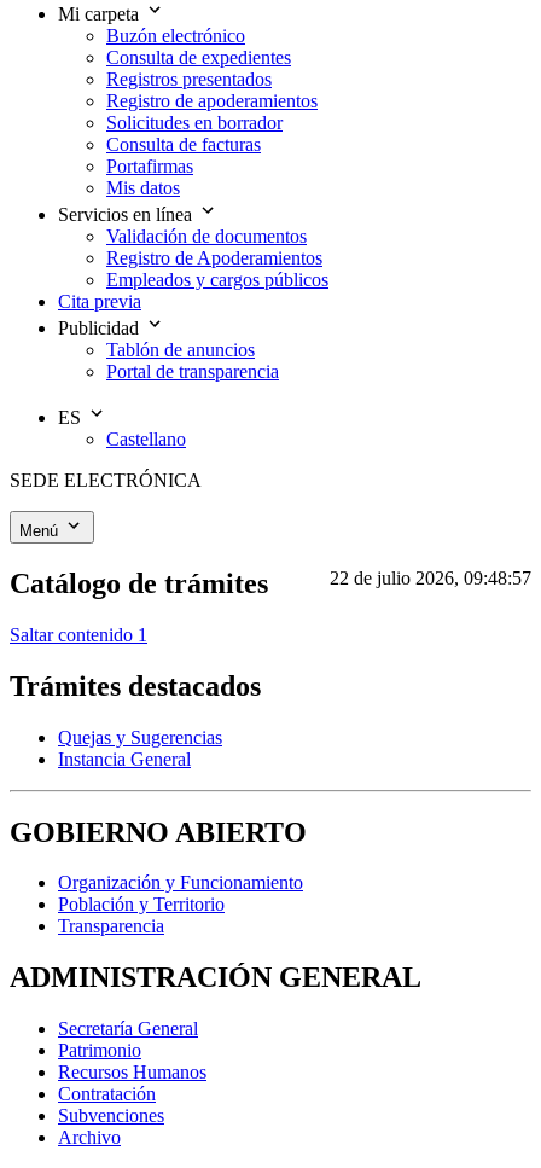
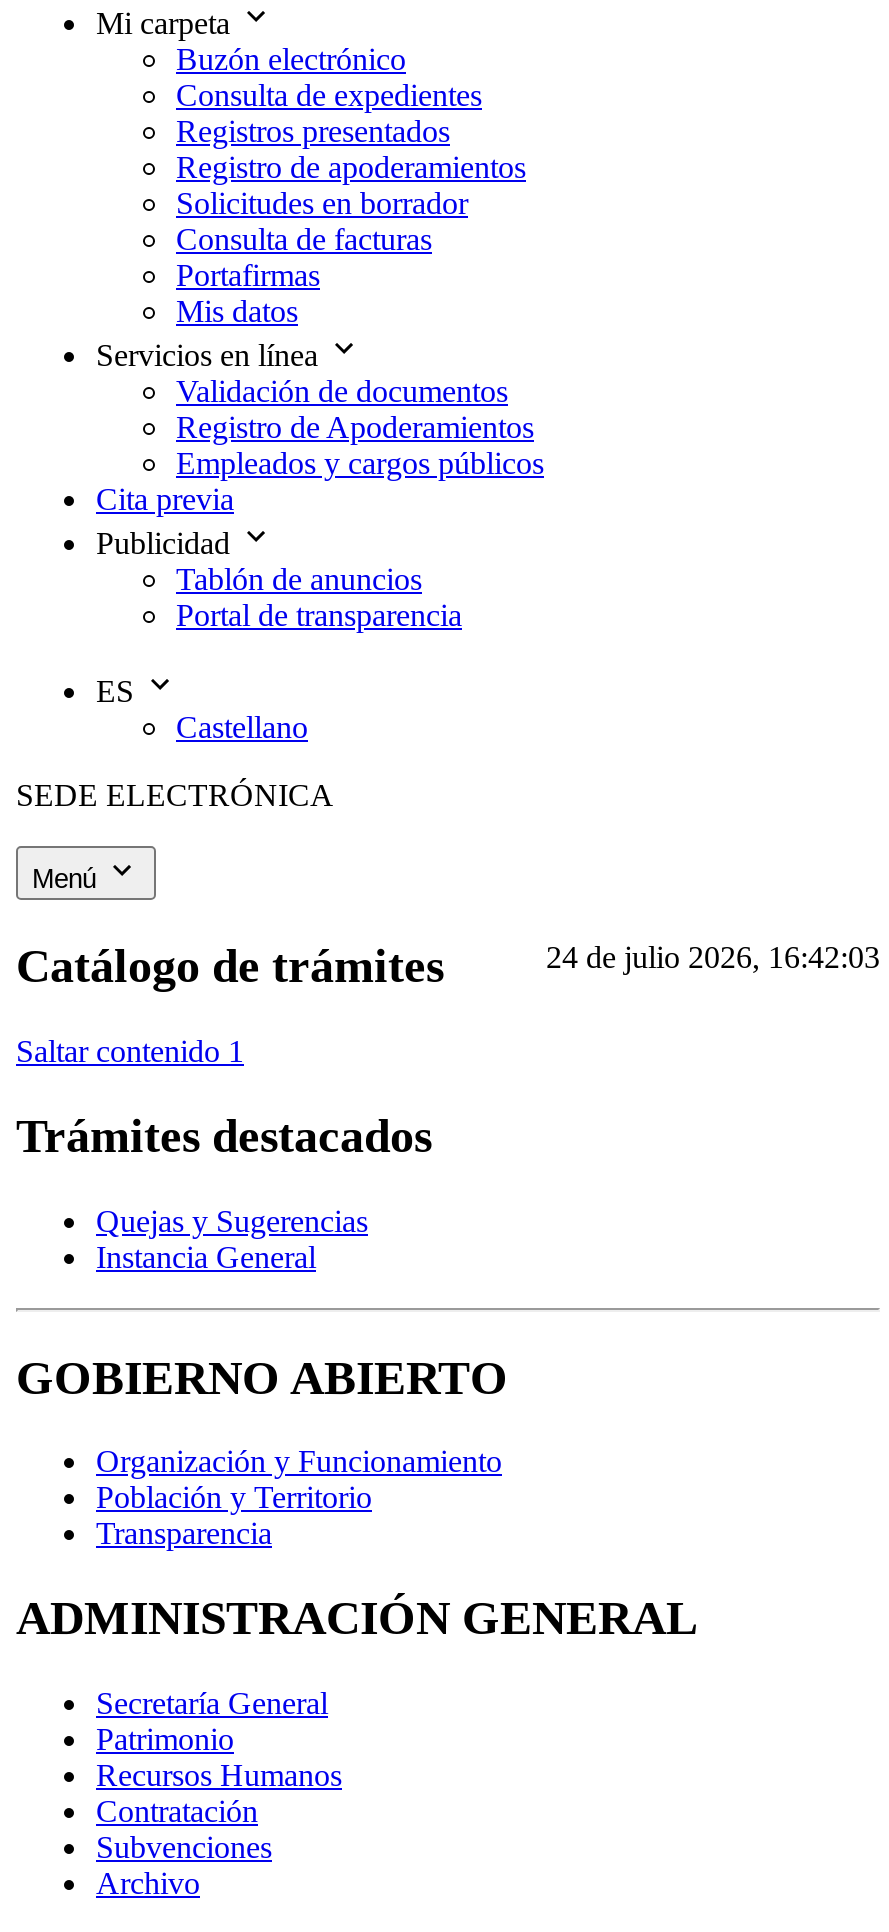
- 22 de julio 2026, 09:48:57
+ 24 de julio 2026, 16:42:03
